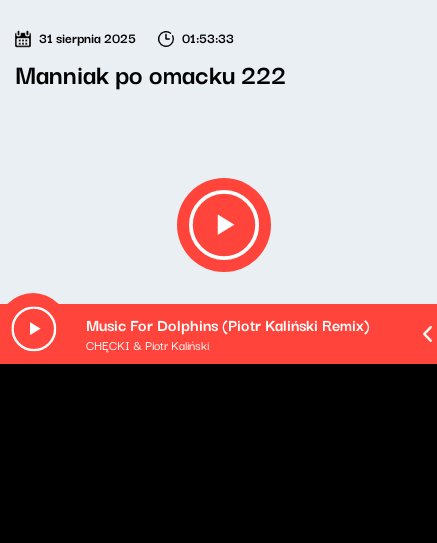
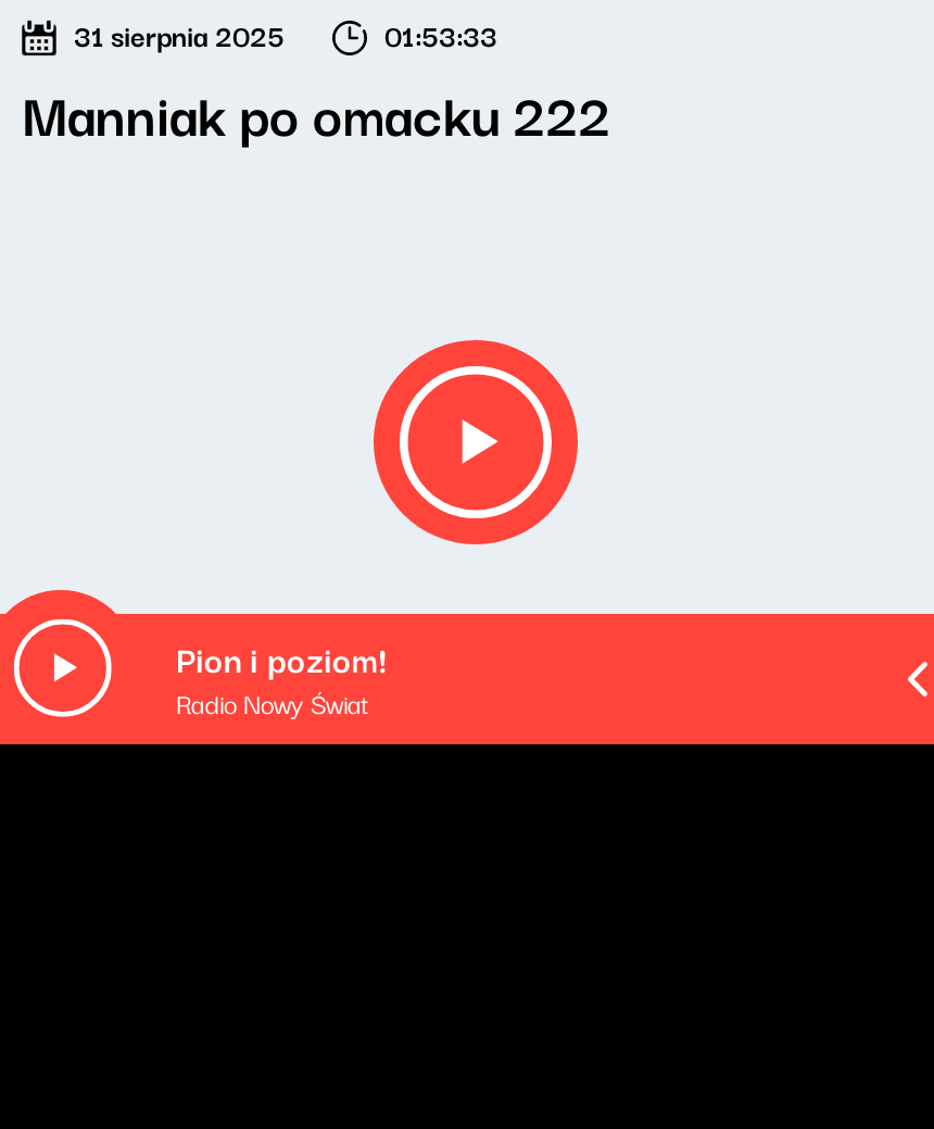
- Music For Dolphins (Piotr Kaliński Remix)
- CHĘCKI & Piotr Kaliński
+ Pion i poziom!
+ Radio Nowy Świat
